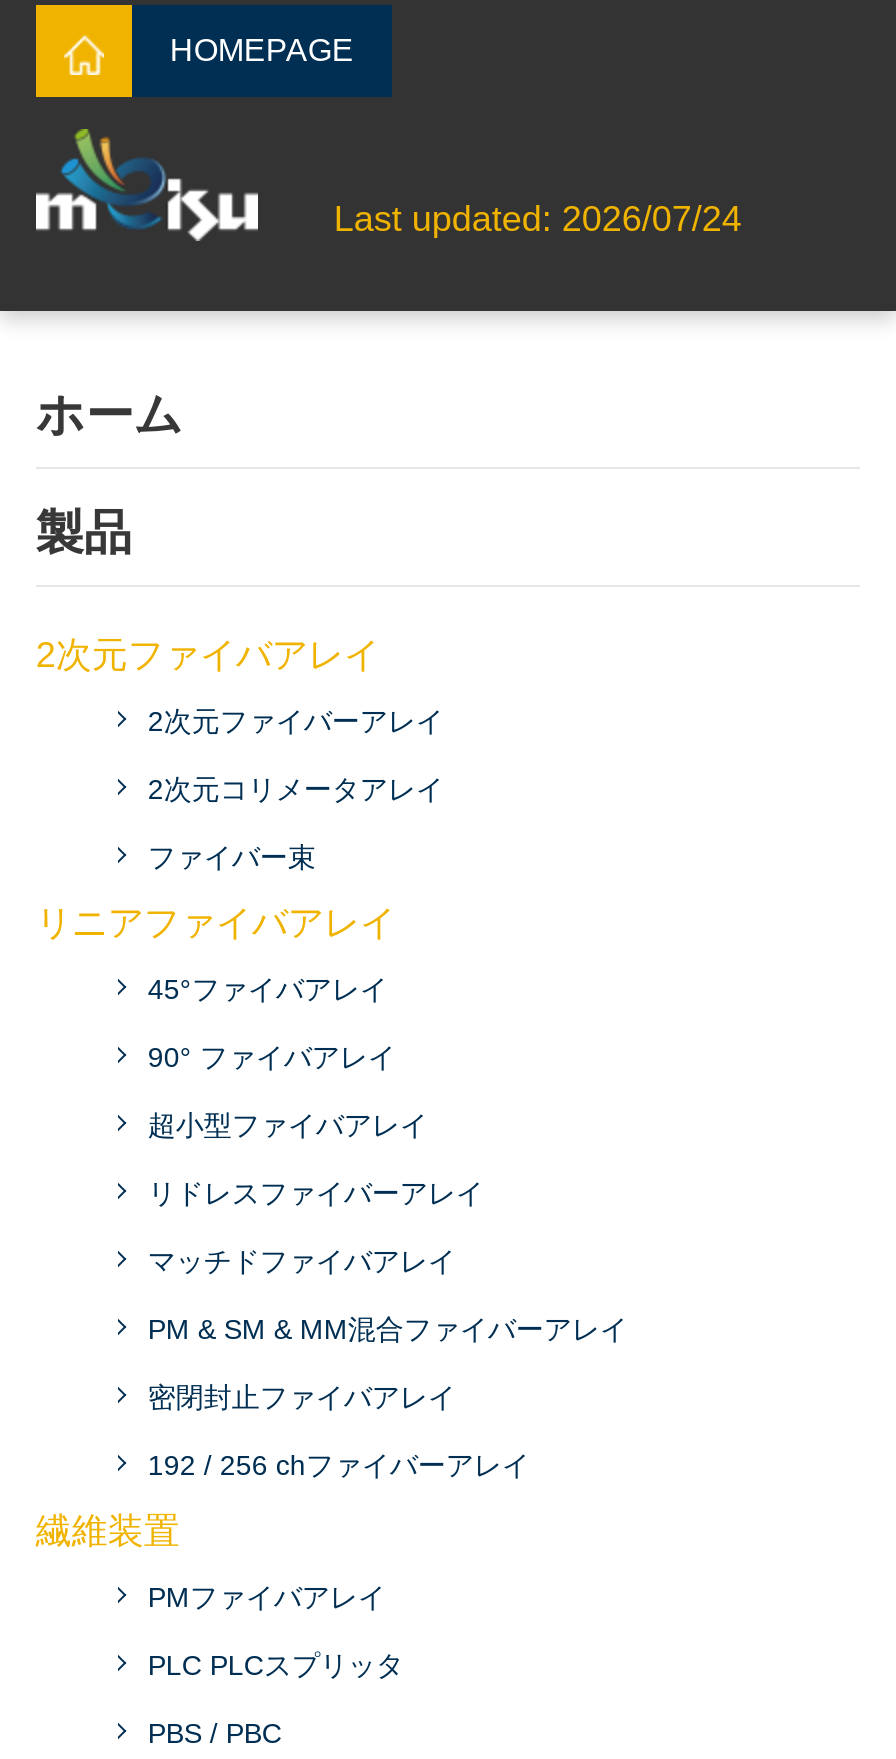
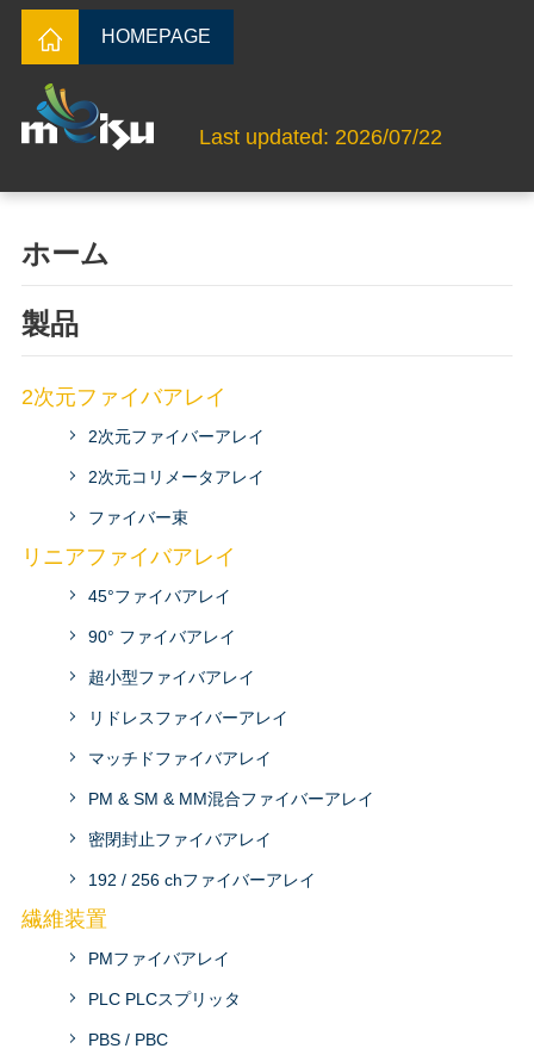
- Last updated: 2026/07/24
+ Last updated: 2026/07/22
